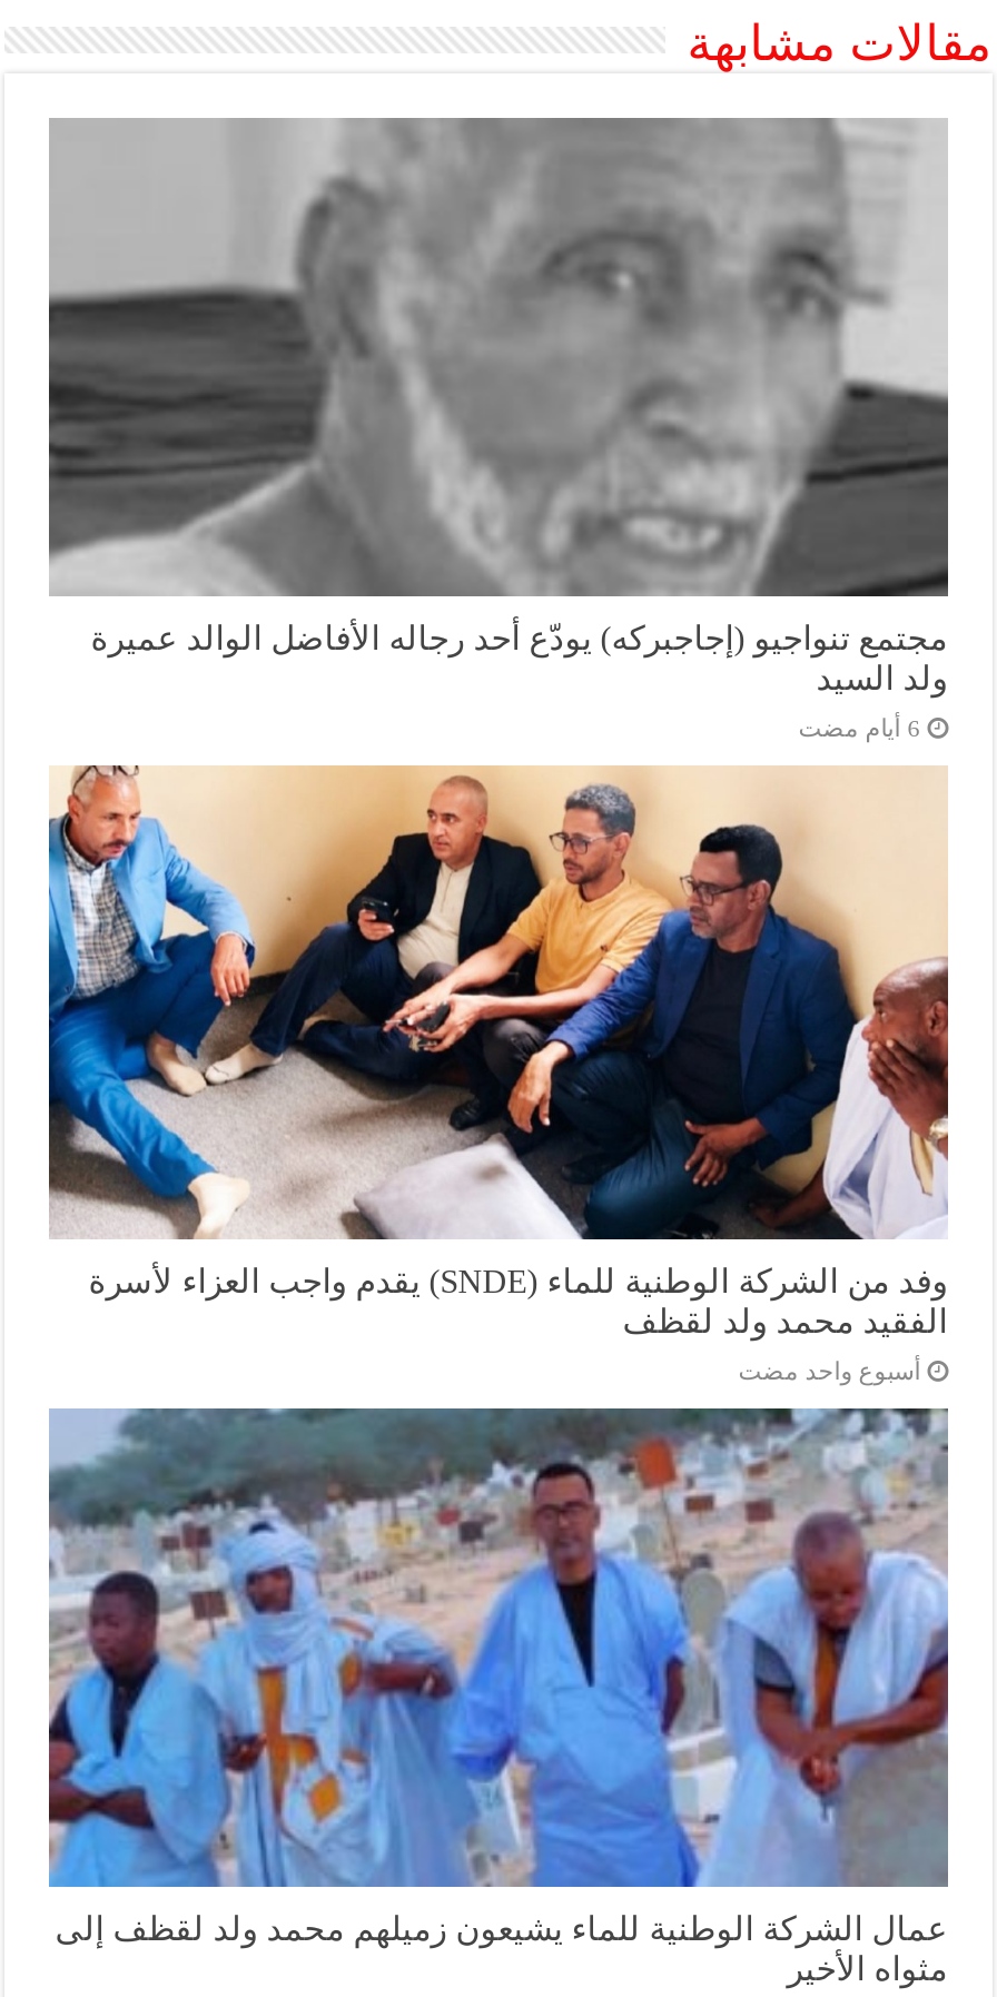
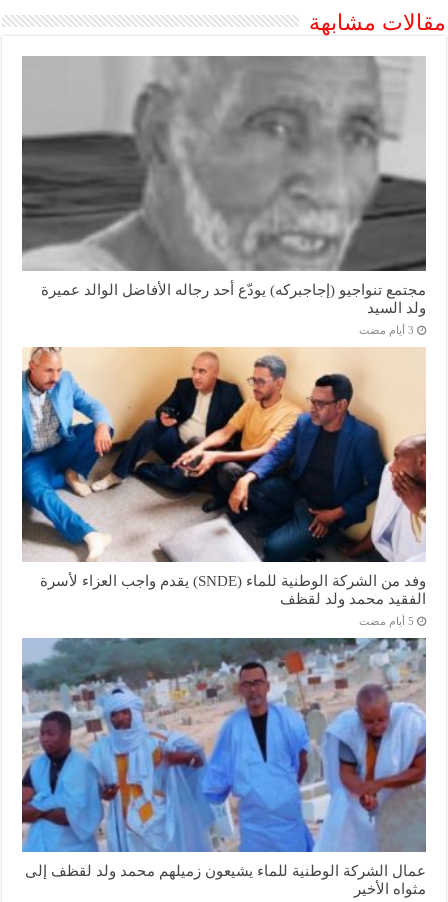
- أسبوع واحد مضت
